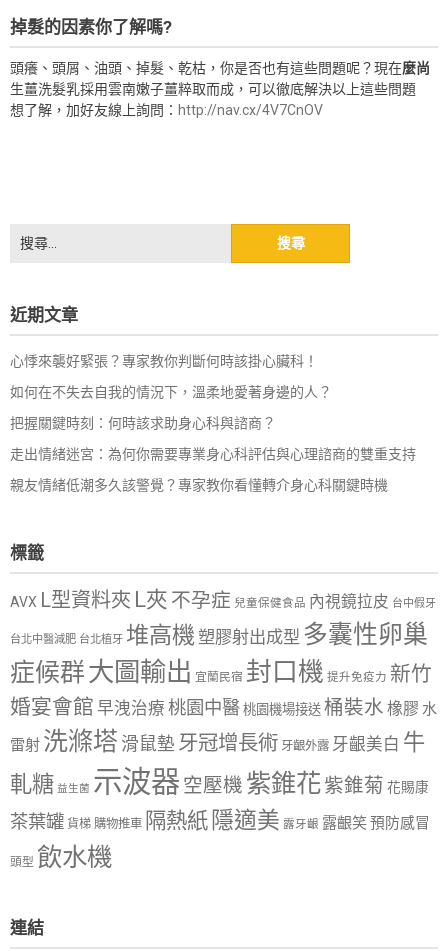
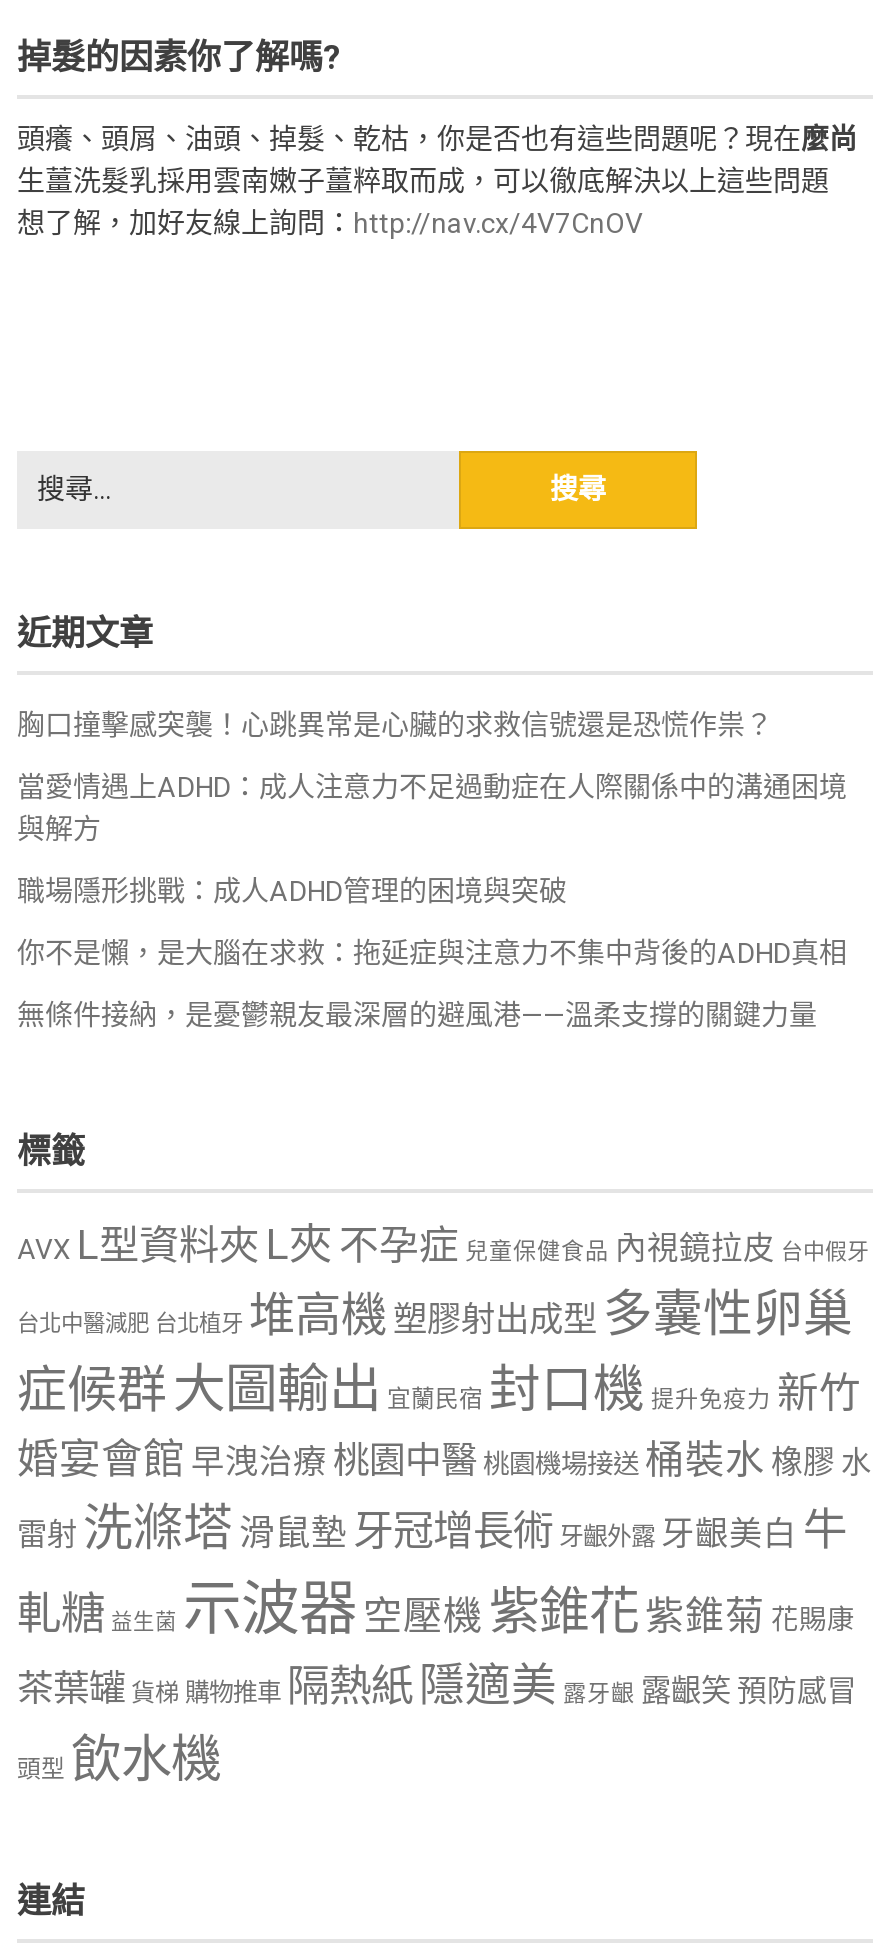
- 心悸來襲好緊張？專家教你判斷何時該掛心臟科！
+ 胸口撞擊感突襲！心跳異常是心臟的求救信號還是恐慌作祟？

- 如何在不失去自我的情況下，溫柔地愛著身邊的人？
+ 當愛情遇上ADHD：成人注意力不足過動症在人際關係中的溝通困境
+ 與解方

- 把握關鍵時刻：何時該求助身心科與諮商？
+ 職場隱形挑戰：成人ADHD管理的困境與突破

- 走出情緒迷宮：為何你需要專業身心科評估與心理諮商的雙重支持
+ 你不是懶，是大腦在求救：拖延症與注意力不集中背後的ADHD真相

- 親友情緒低潮多久該警覺？專家教你看懂轉介身心科關鍵時機
+ 無條件接納，是憂鬱親友最深層的避風港——溫柔支撐的關鍵力量
